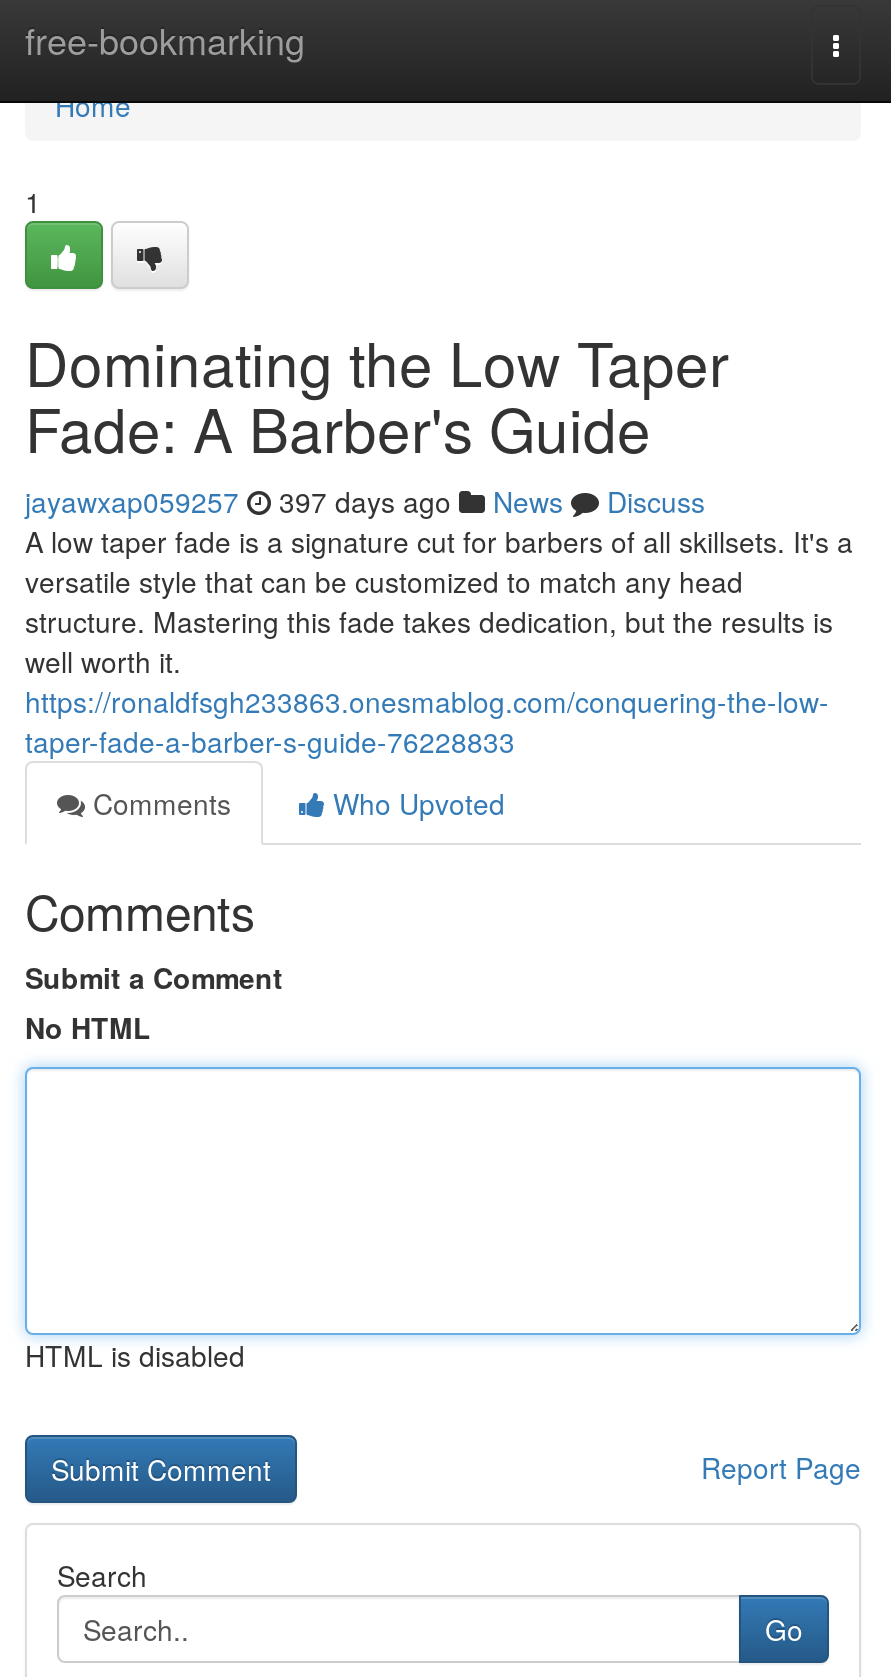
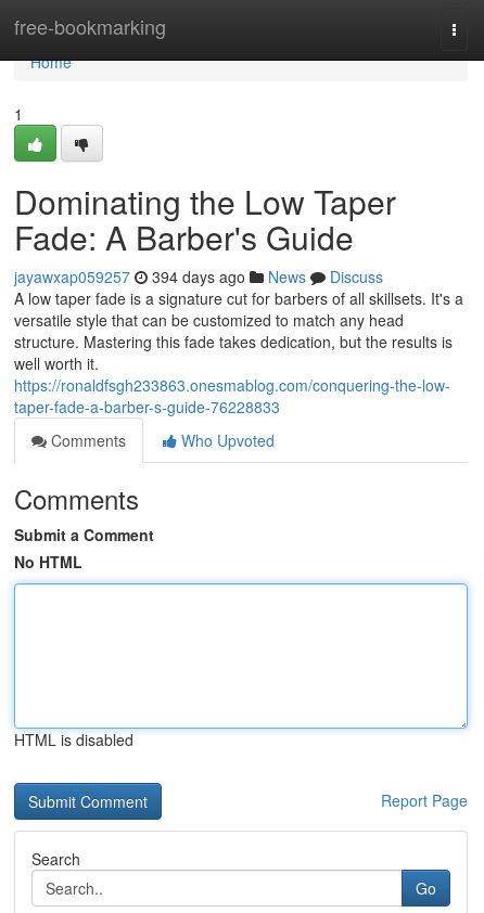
- jayawxap059257 397 days ago News Discuss
+ jayawxap059257 394 days ago News Discuss
